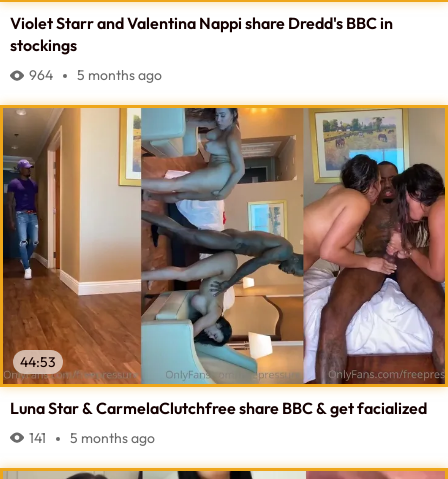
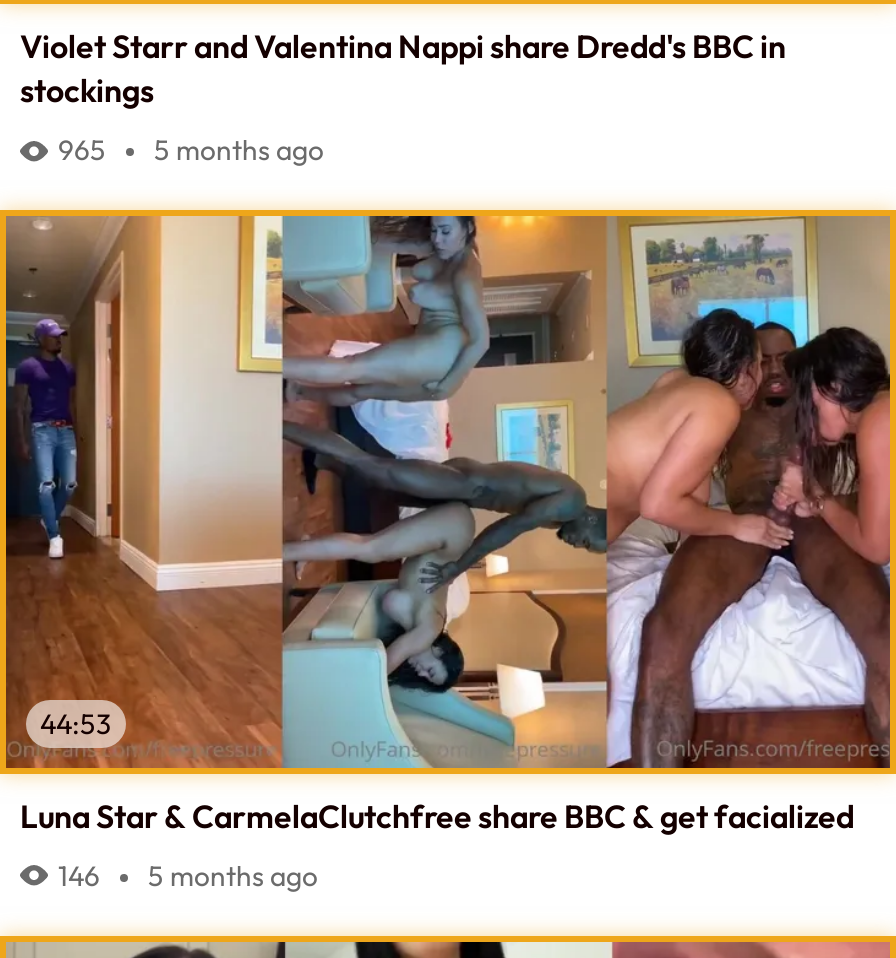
- 964 5 months ago
+ 965 5 months ago

- 141 5 months ago
+ 146 5 months ago
